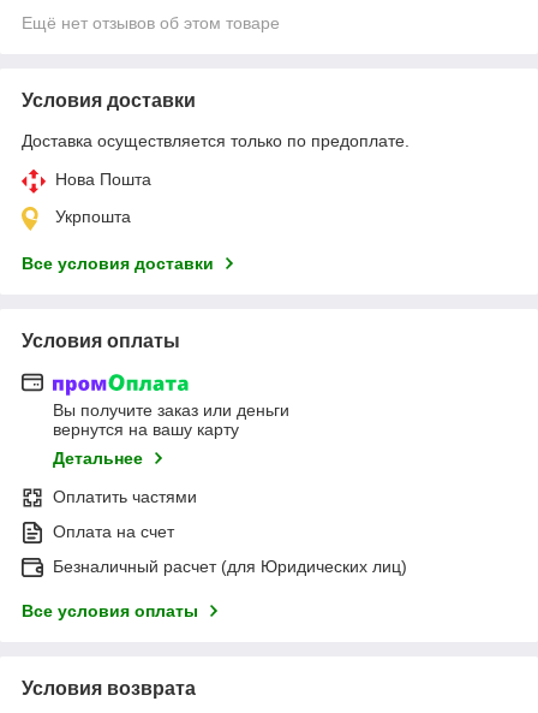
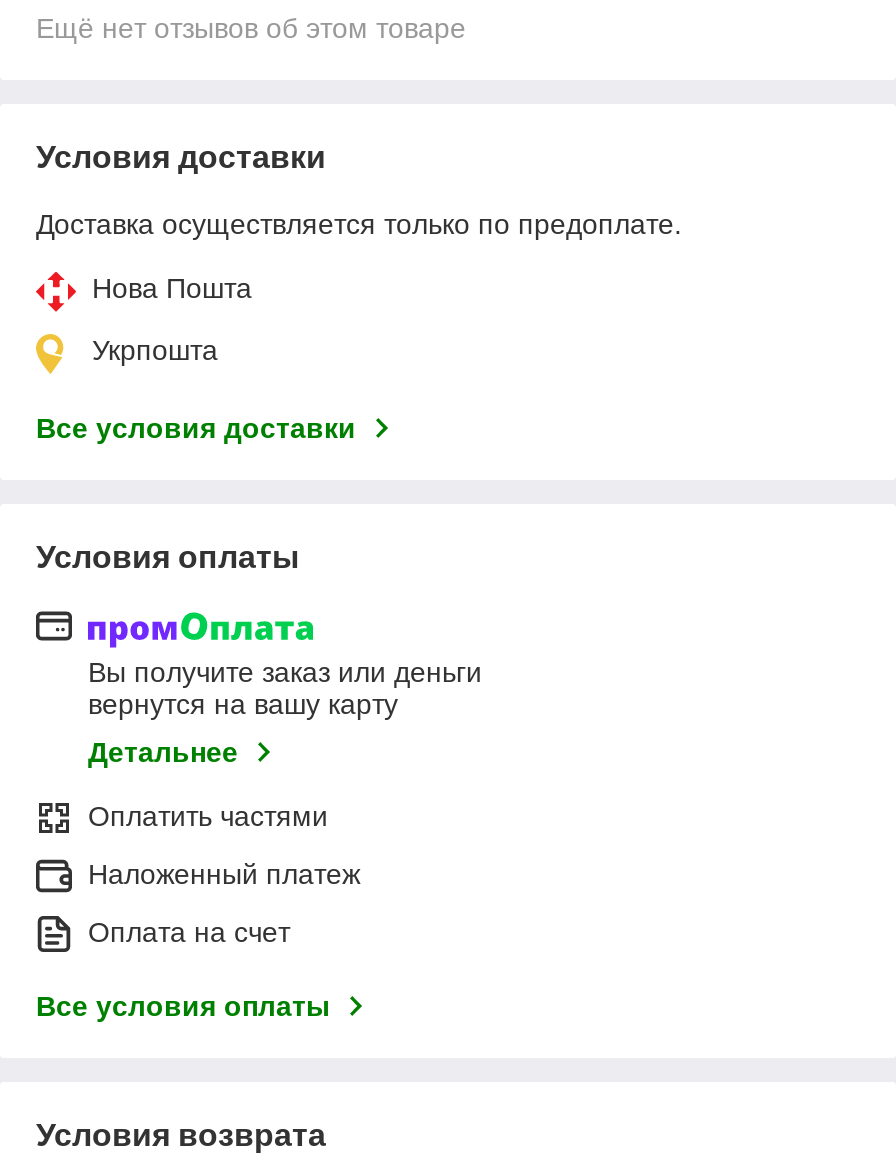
+ Наложенный платеж

moved down: Оплата на счет

- Безналичный расчет (для Юридических лиц)
